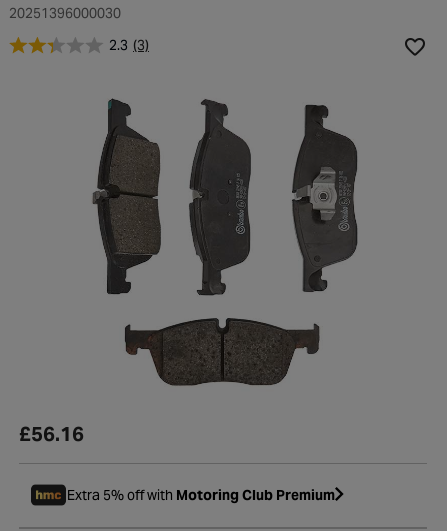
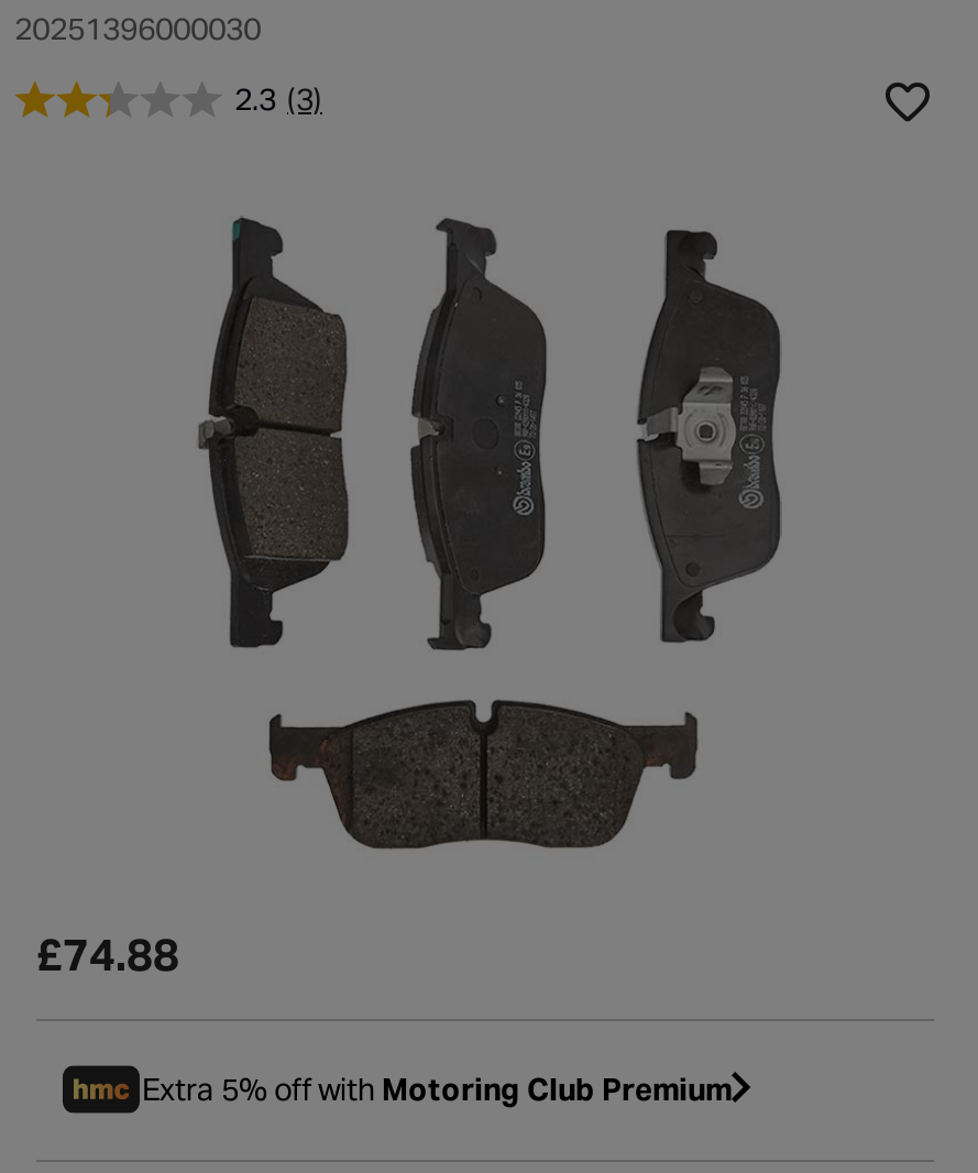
- £56.16
+ £74.88
